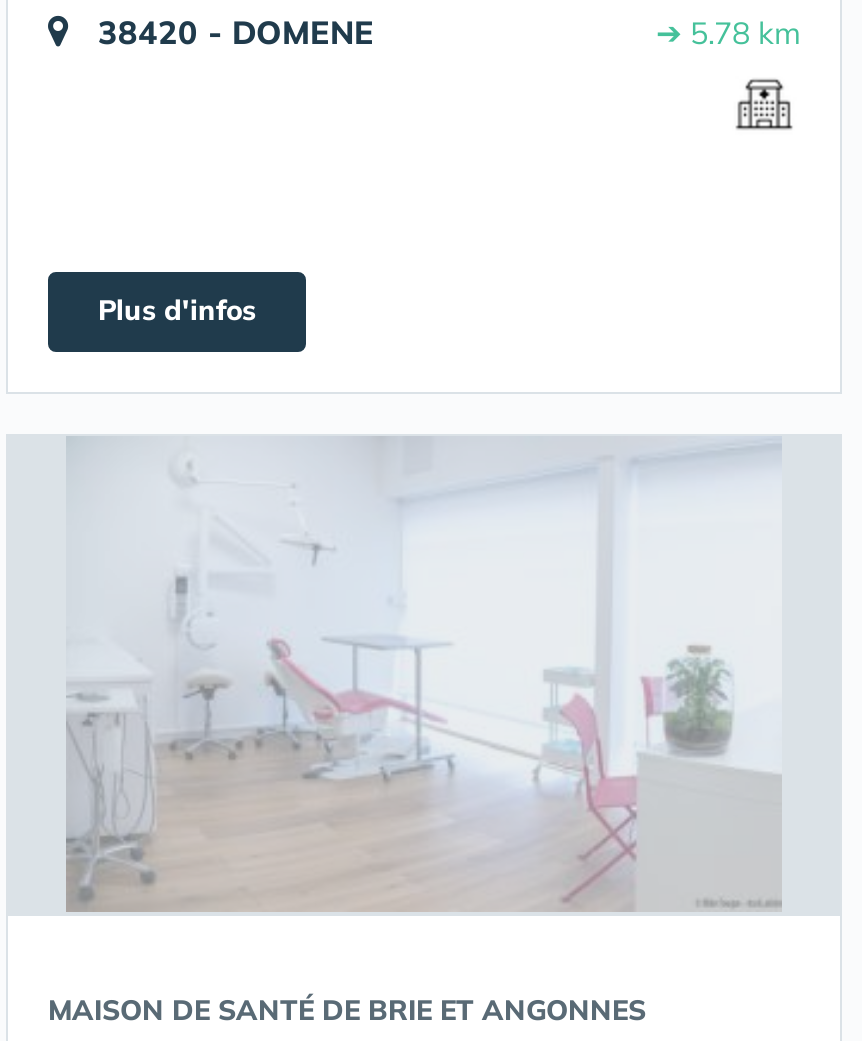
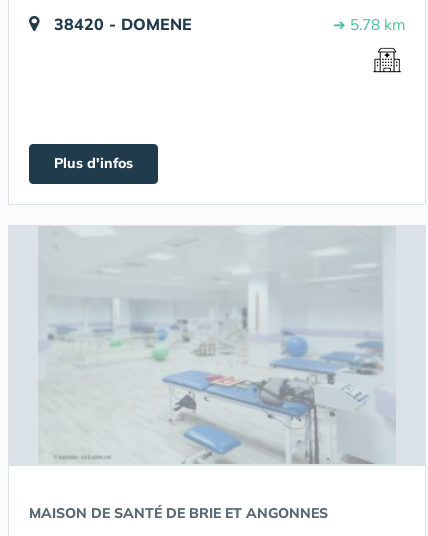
- [image]
+ [image]
